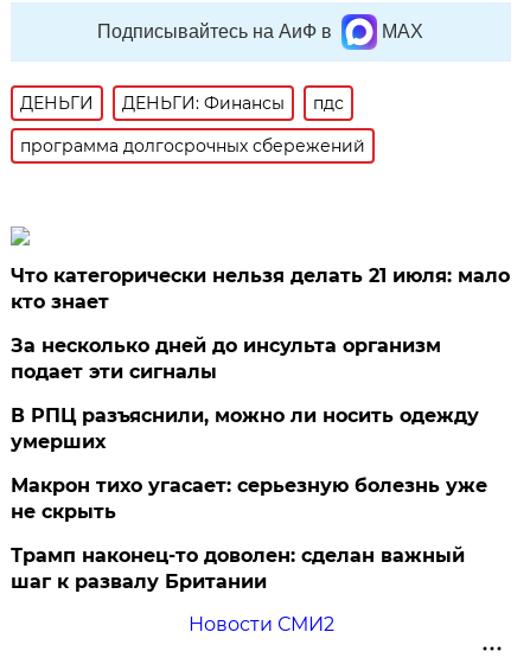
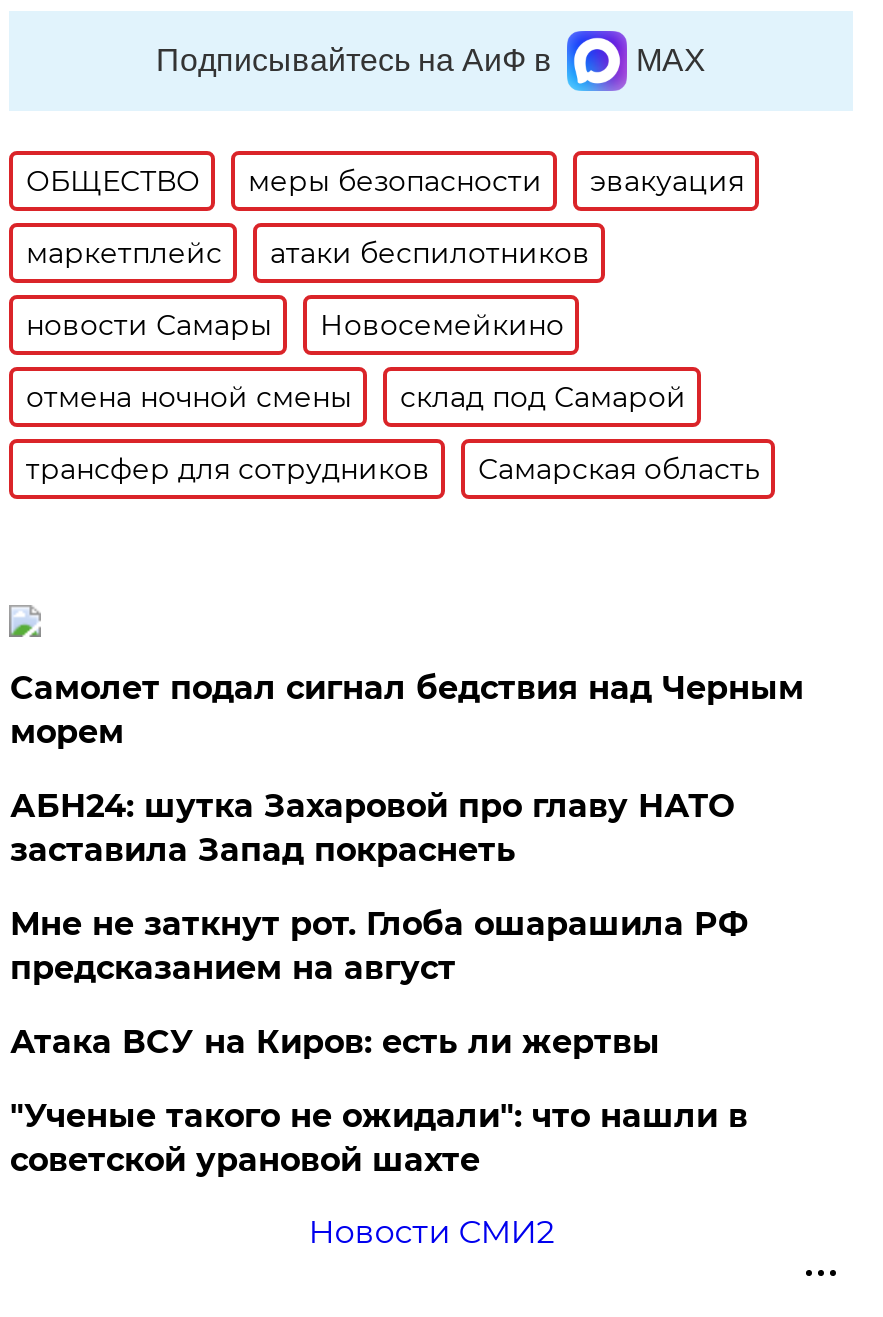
- ДЕНЬГИ
- ДЕНЬГИ: Финансы
- пдс
- программа долгосрочных сбережений
+ ОБЩЕСТВО
+ меры безопасности
+ эвакуация
+ маркетплейс
+ атаки беспилотников
+ новости Самары
+ Новосемейкино
+ отмена ночной смены
+ склад под Самарой
+ трансфер для сотрудников
+ Самарская область

- Что категорически нельзя делать 21 июля: мало
- кто знает
- За несколько дней до инсульта организм
- подает эти сигналы
- В РПЦ разъяснили, можно ли носить одежду
- умерших
- Макрон тихо угасает: серьезную болезнь уже
- не скрыть
- Трамп наконец-то доволен: сделан важный
- шаг к развалу Британии
+ Самолет подал сигнал бедствия над Черным
+ морем
+ АБН24: шутка Захаровой про главу НАТО
+ заставила Запад покраснеть
+ Мне не заткнут рот. Глоба ошарашила РФ
+ предсказанием на август
+ Атака ВСУ на Киров: есть ли жертвы
+ "Ученые такого не ожидали": что нашли в
+ советской урановой шахте
